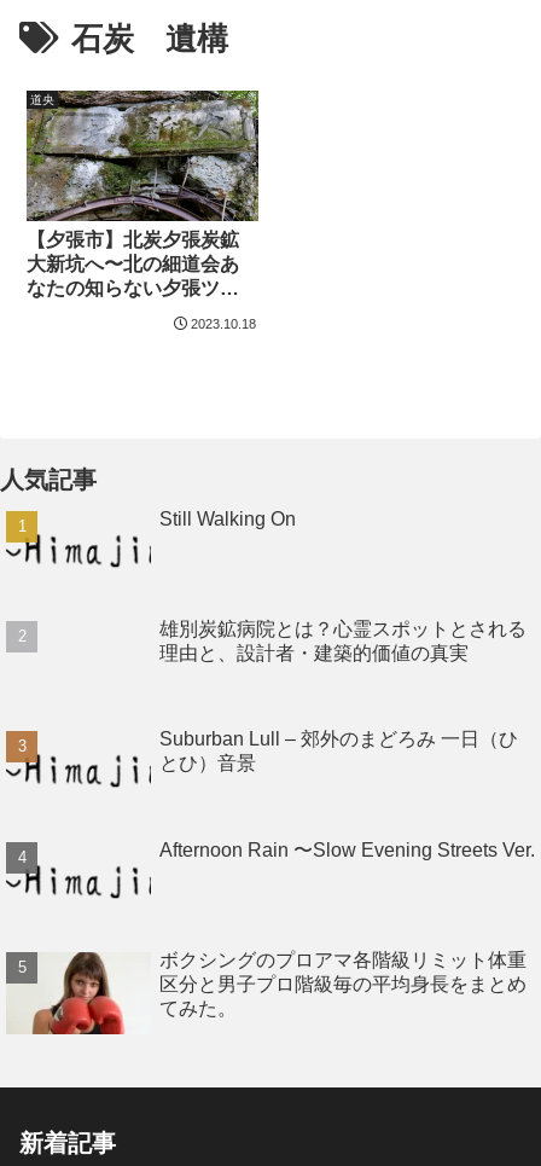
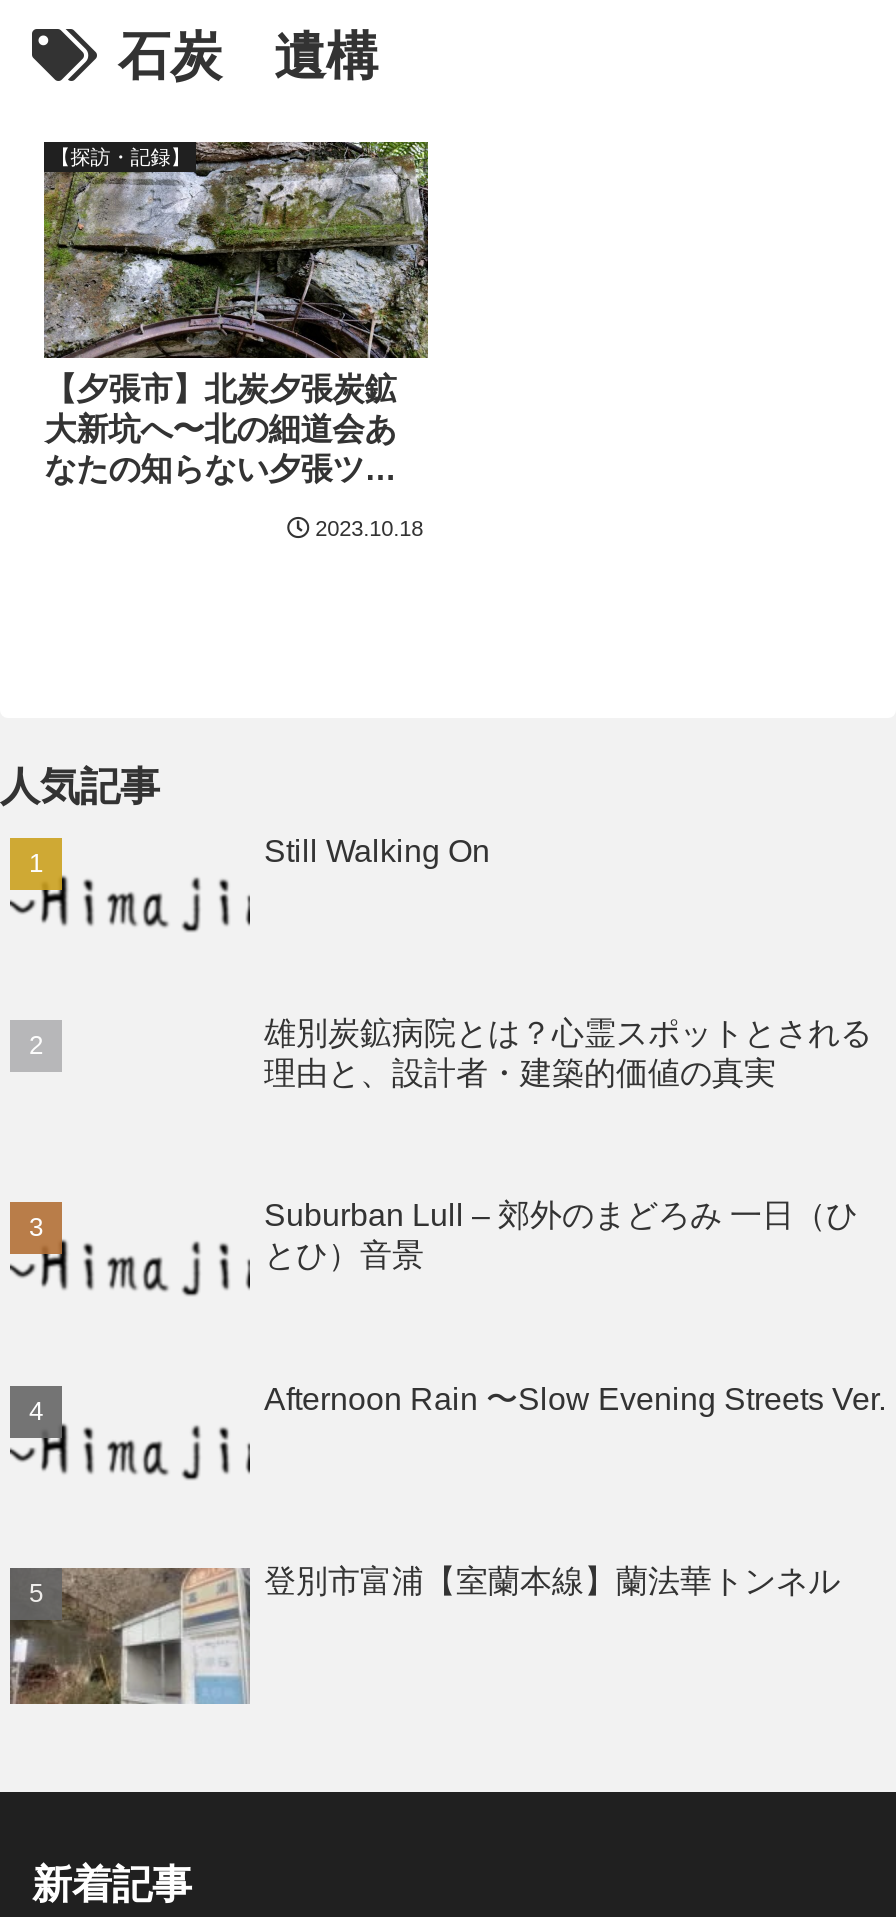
- 道央
+ 【探訪・記録】

- [image]
- ボクシングのプロアマ各階級リミット体重
- 区分と男子プロ階級毎の平均身長をまとめ
- てみた。
+ [image]
+ 登別市富浦【室蘭本線】蘭法華トンネル
